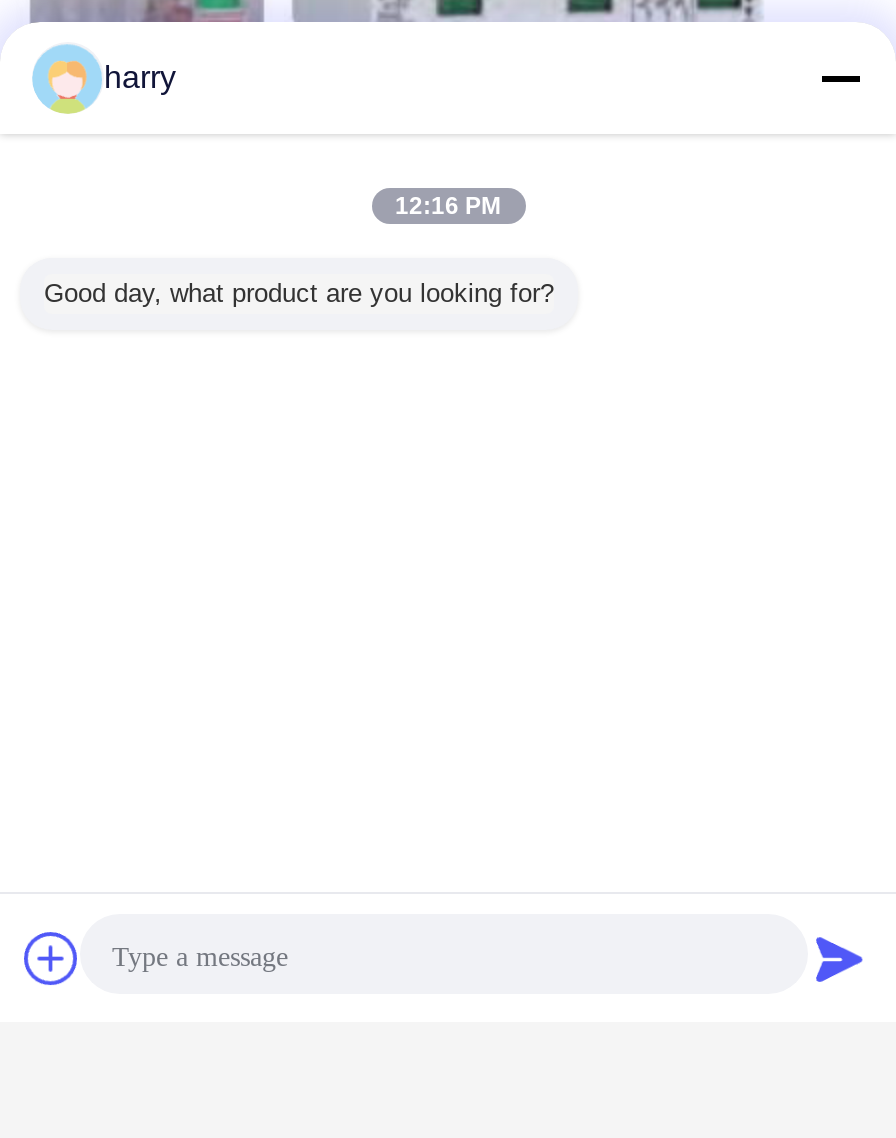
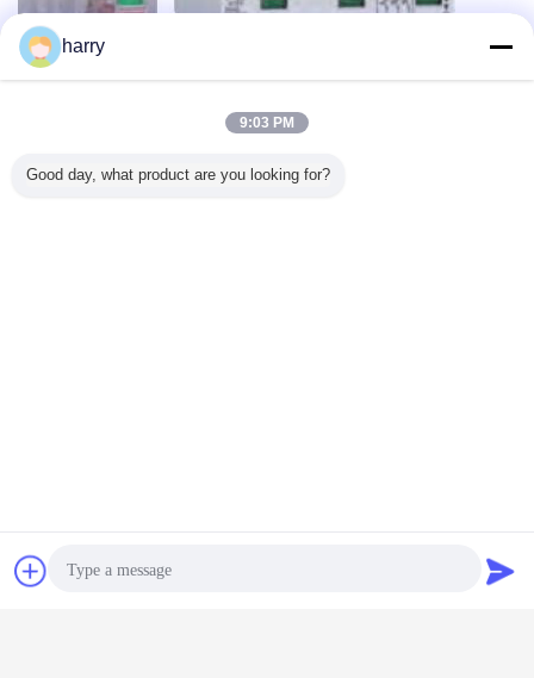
- 12:16 PM
+ 9:03 PM
